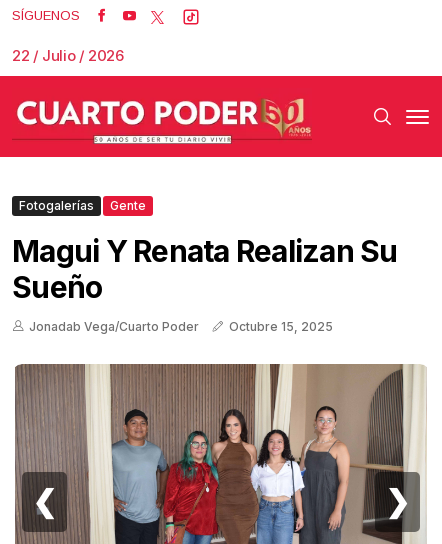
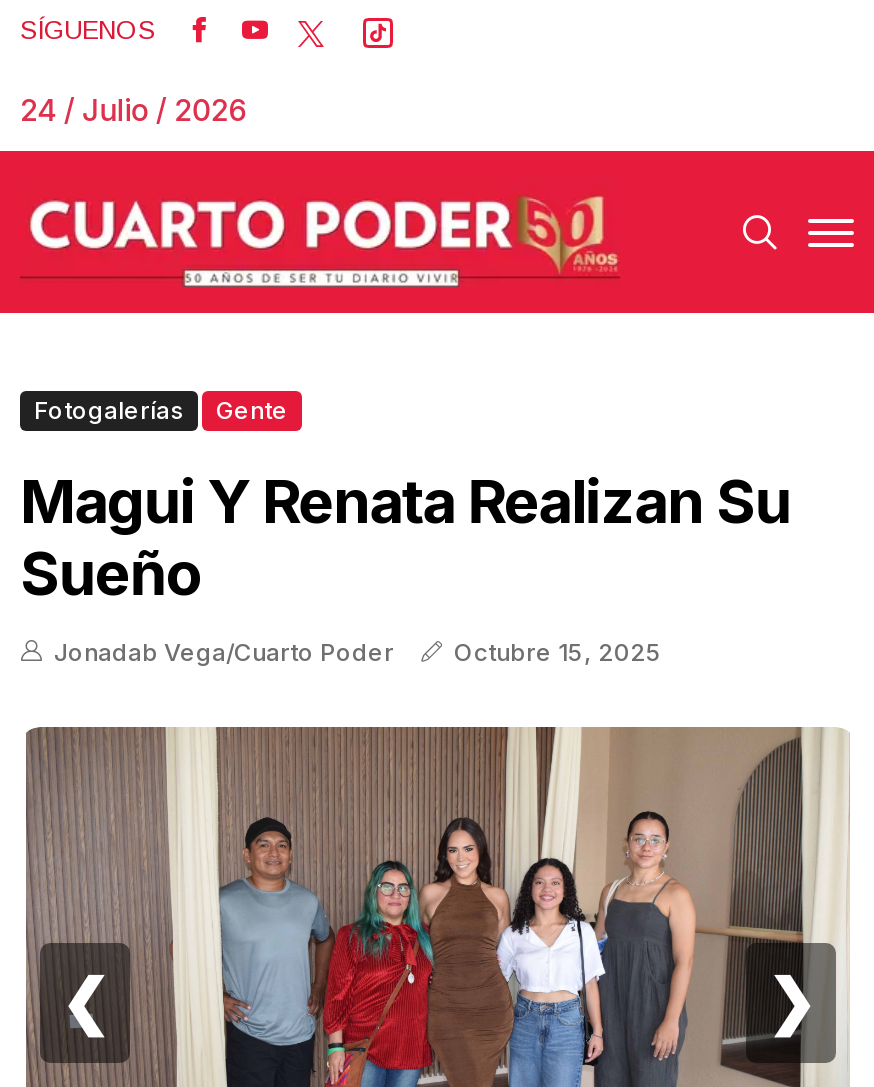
- 22 / Julio / 2026
+ 24 / Julio / 2026
